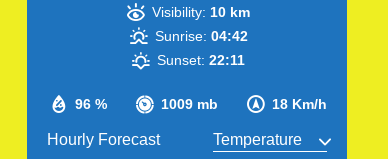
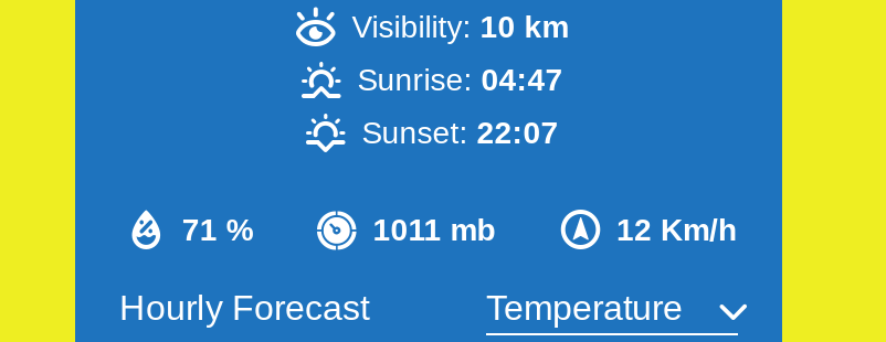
- Sunrise: 04:42
+ Sunrise: 04:47

- Sunset: 22:11
+ Sunset: 22:07

- 96 %
- 1009 mb
- 18 Km/h
+ 71 %
+ 1011 mb
+ 12 Km/h
